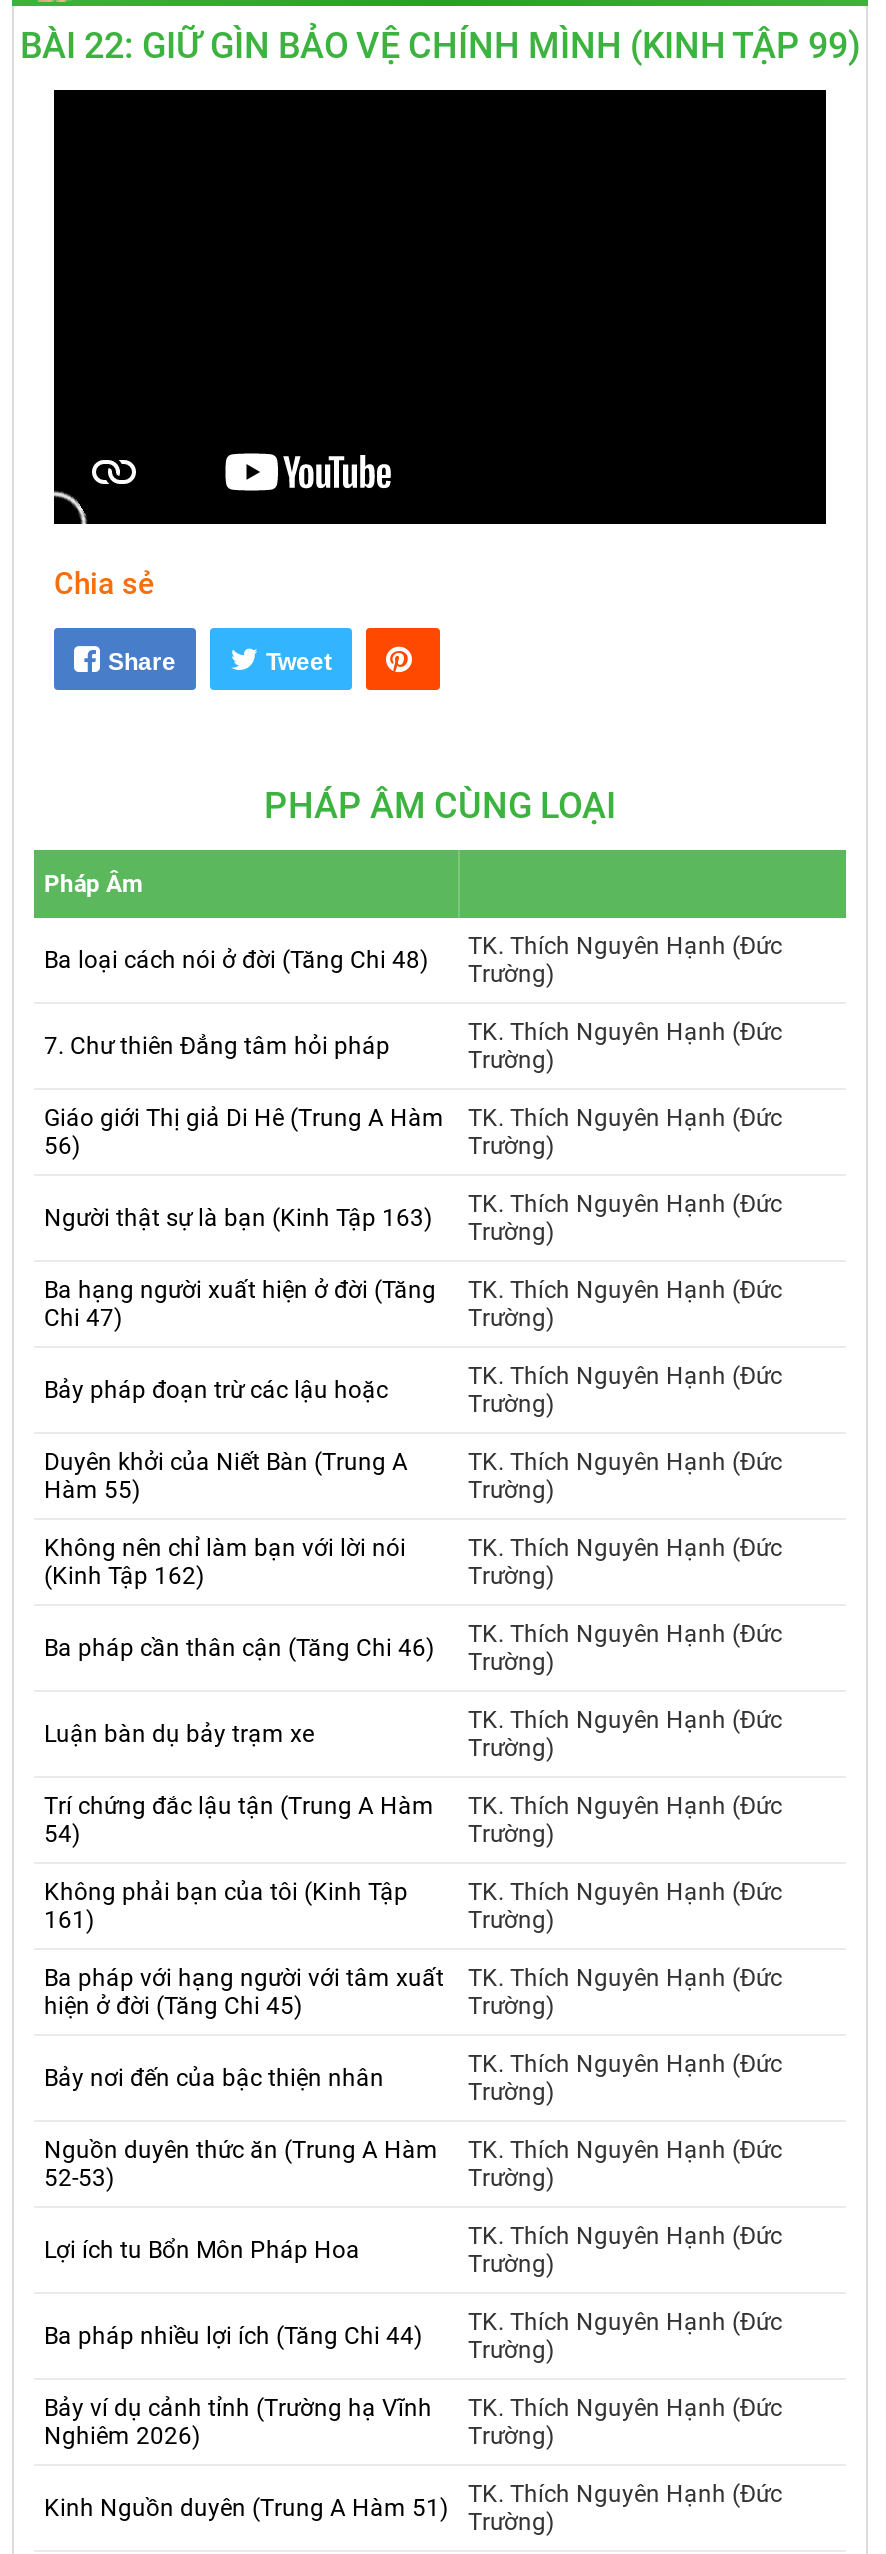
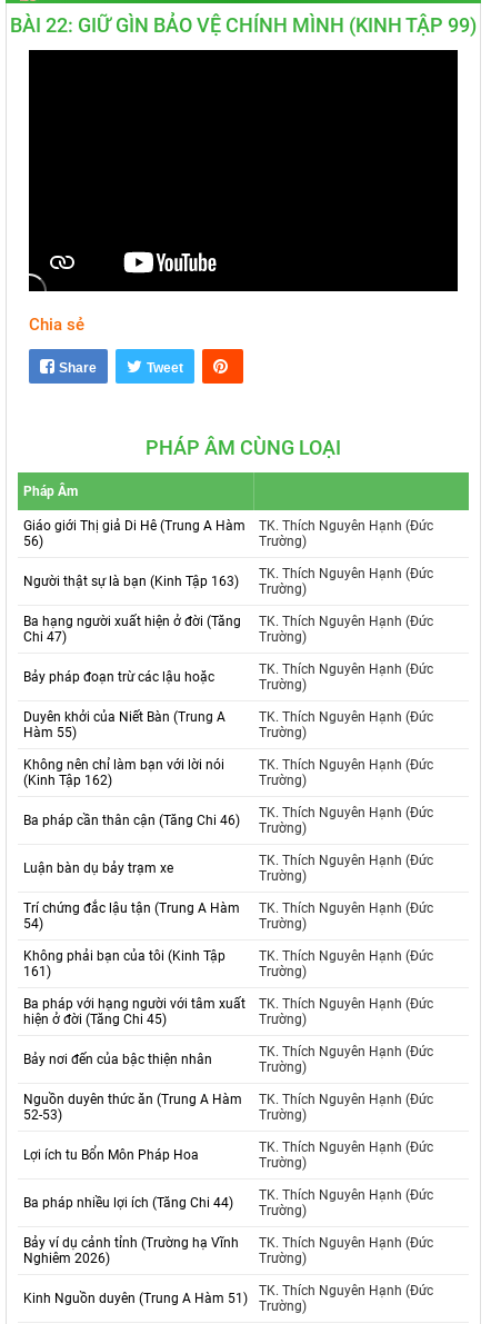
- Ba loại cách nói ở đời (Tăng Chi 48)
- TK. Thích Nguyên Hạnh (Đức
- Trường)
- 7. Chư thiên Đẳng tâm hỏi pháp
- TK. Thích Nguyên Hạnh (Đức
- Trường)
